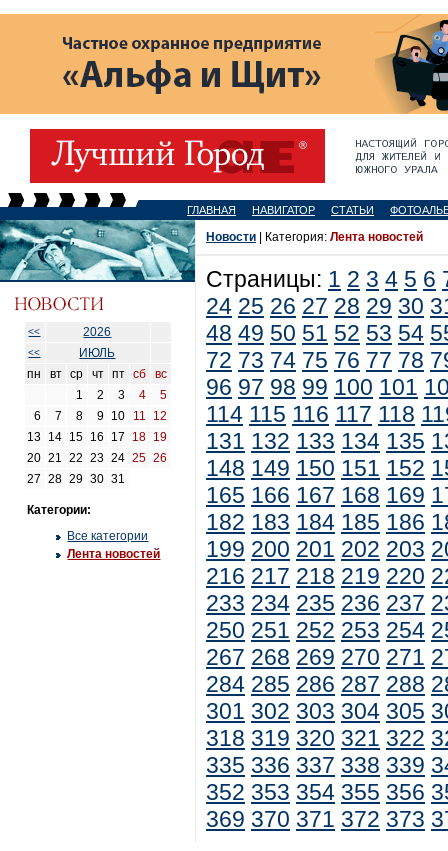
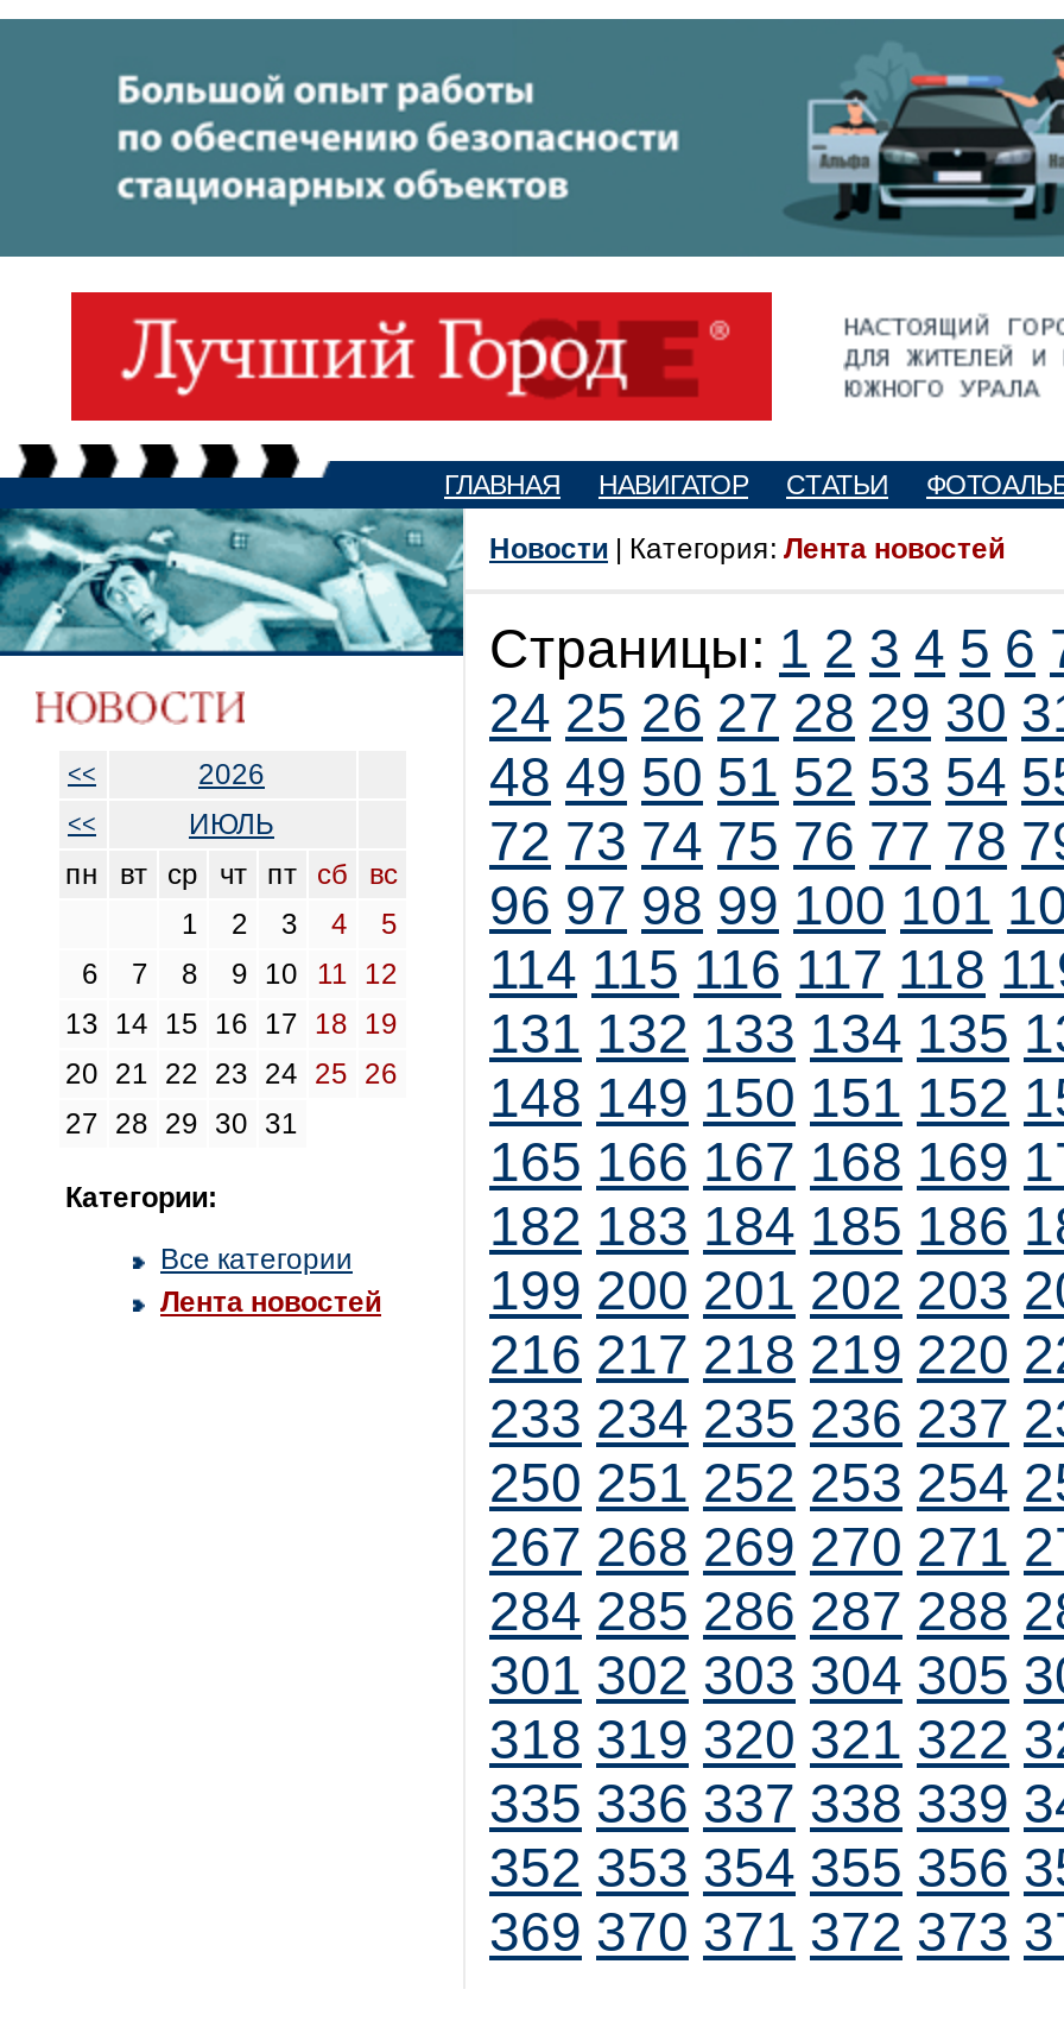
- [image]
+ [image]
